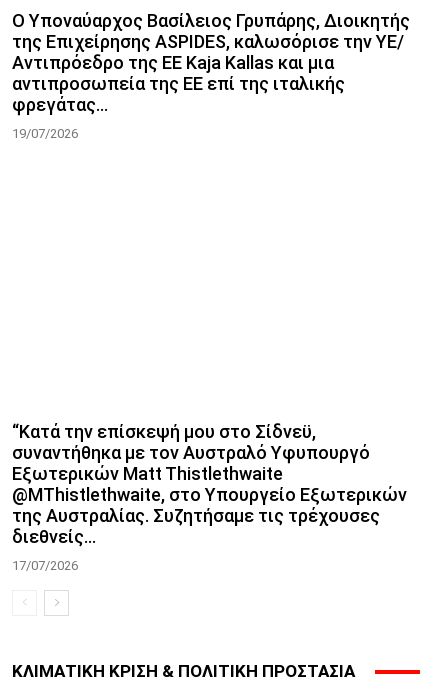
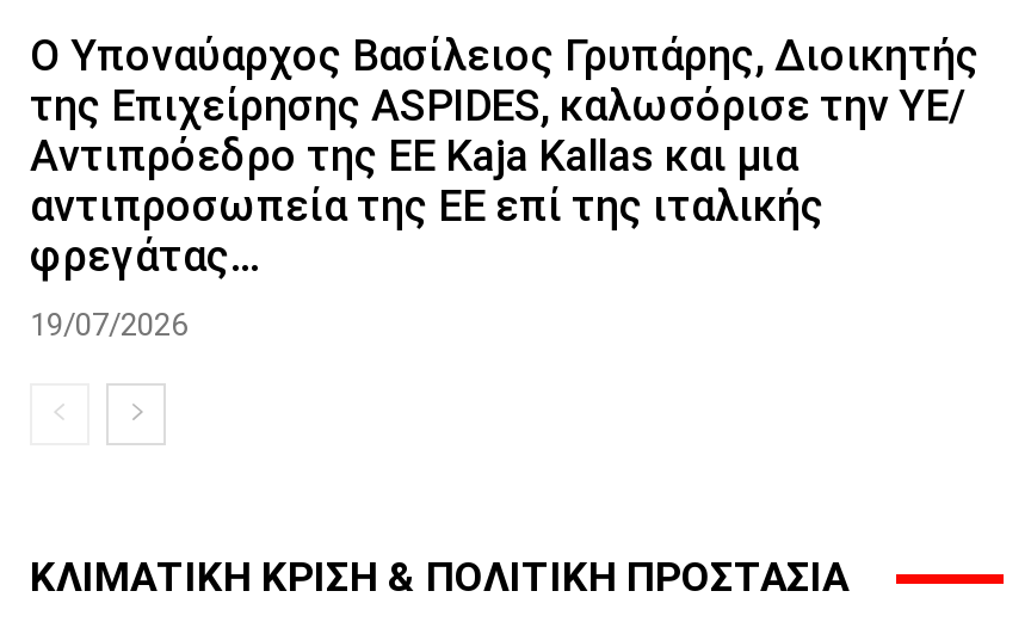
- “Κατά την επίσκεψή μου στο Σίδνεϋ,
- συναντήθηκα με τον Αυστραλό Υφυπουργό
- Εξωτερικών Matt Thistlethwaite
- @MThistlethwaite, στο Υπουργείο Εξωτερικών
- της Αυστραλίας. Συζητήσαμε τις τρέχουσες
- διεθνείς...
- 17/07/2026
